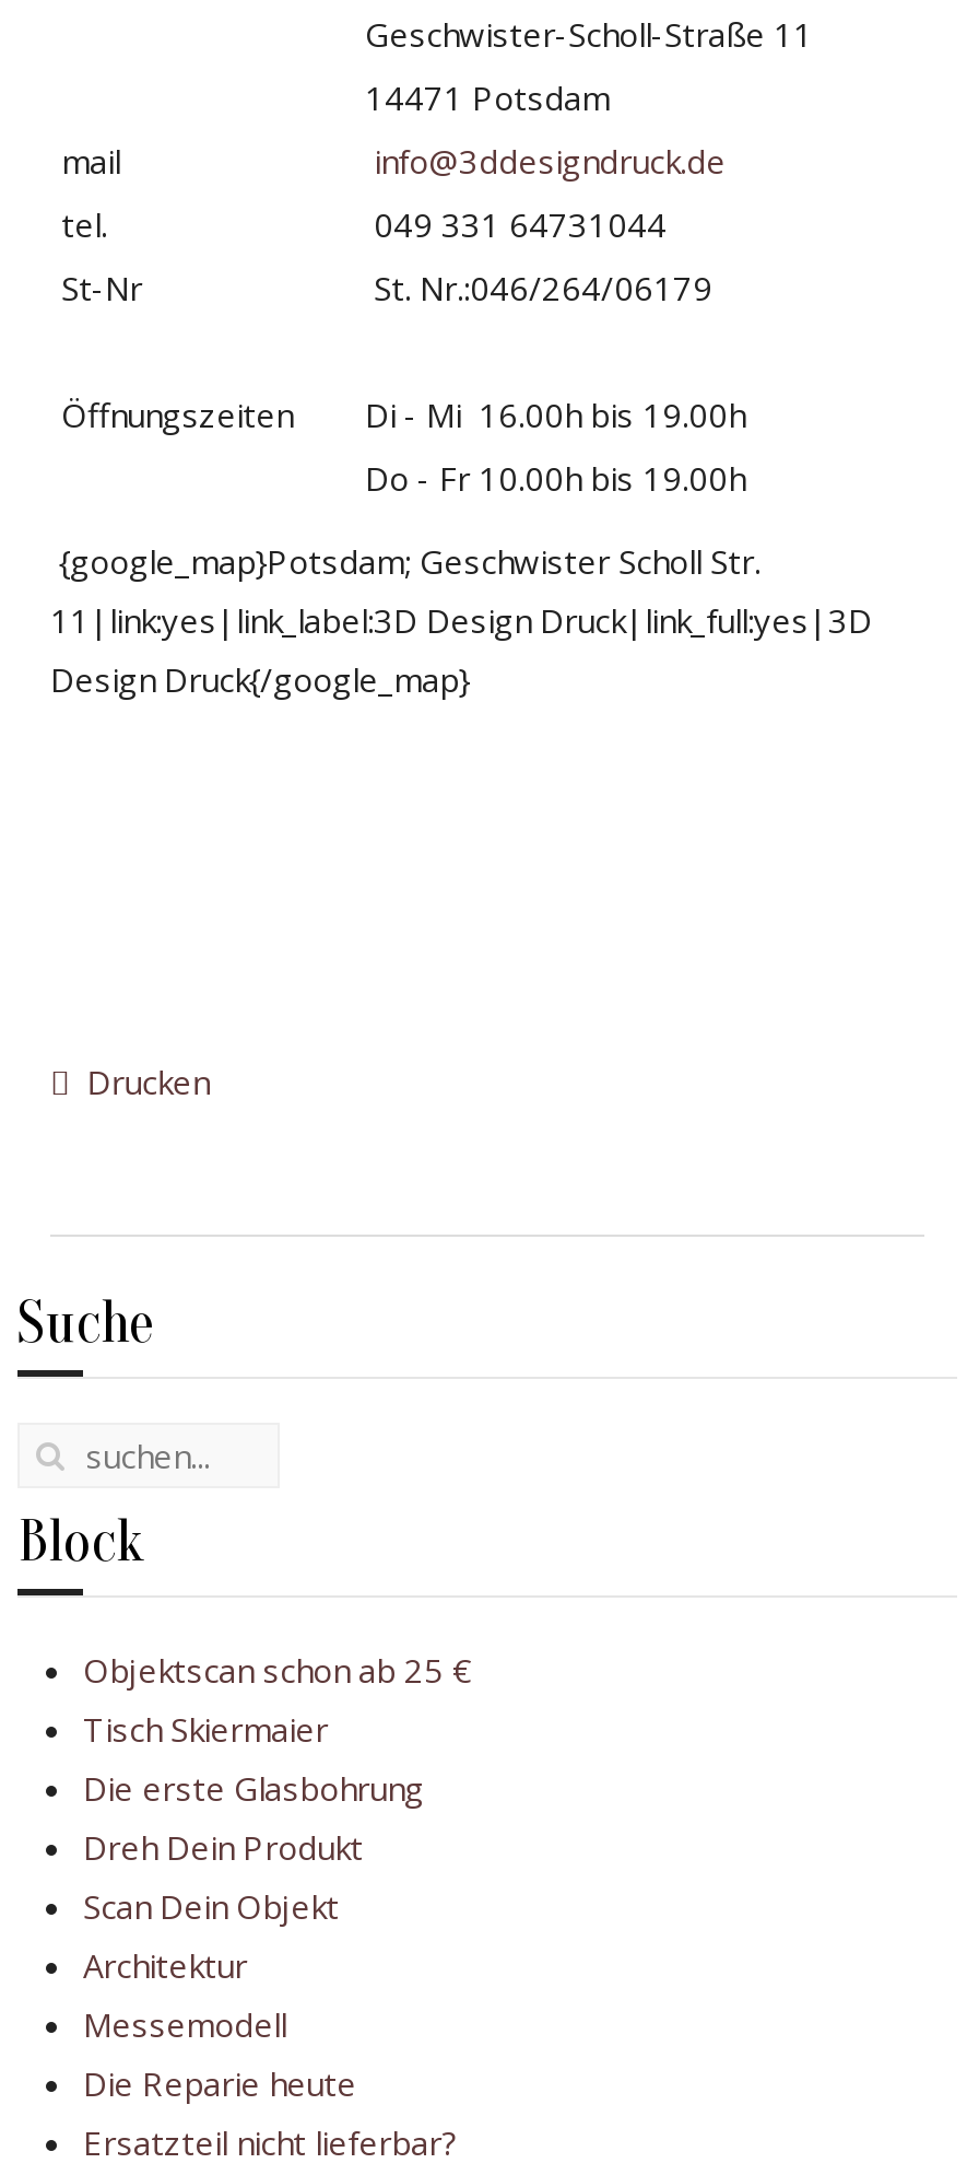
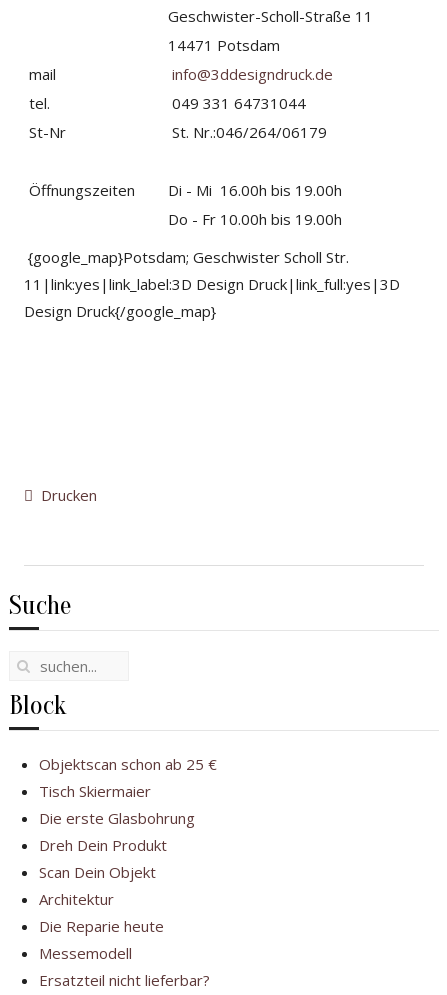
moved down: Messemodell

moved up: Die Reparie heute
